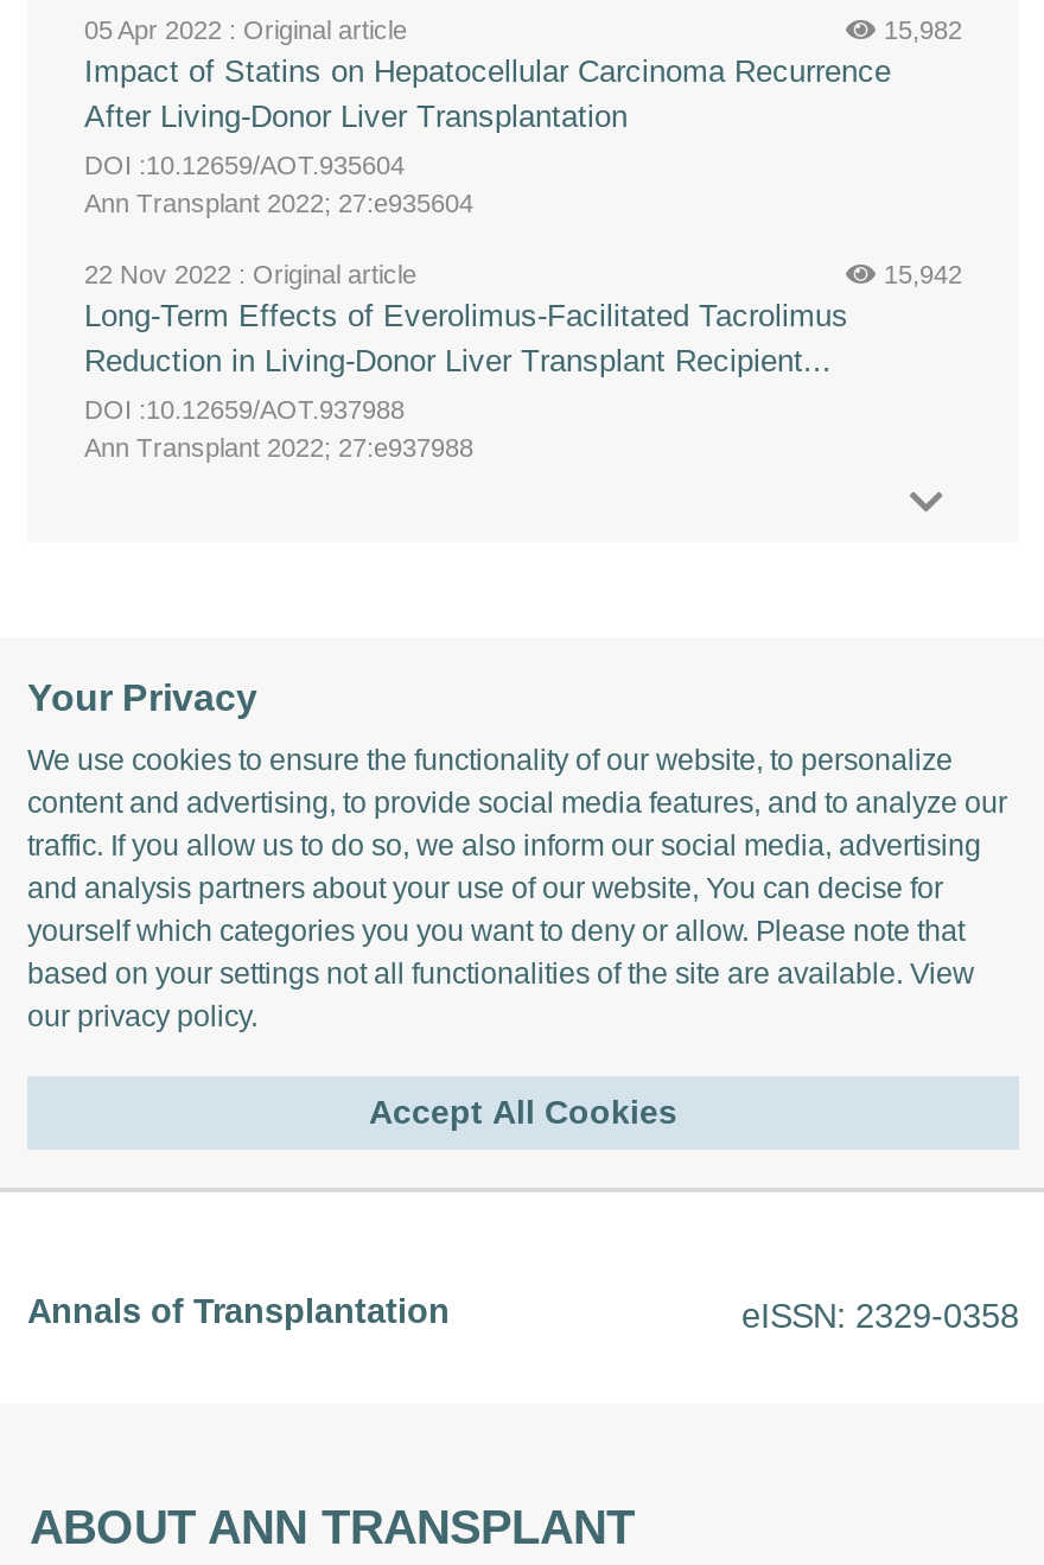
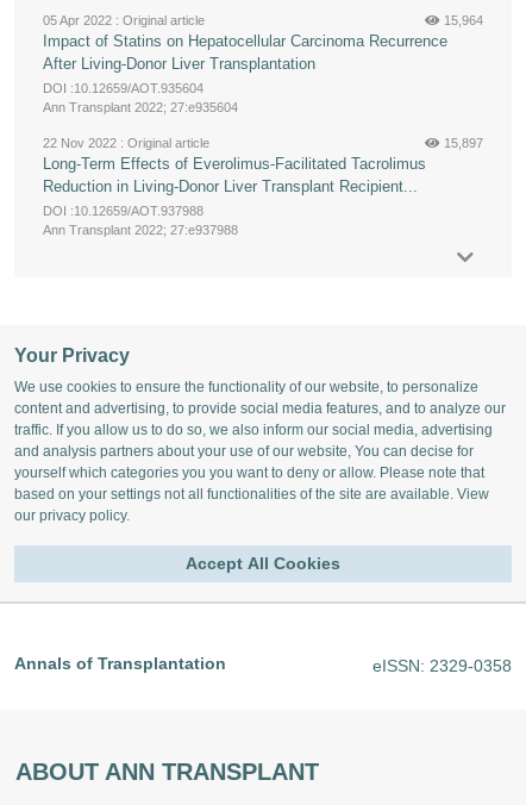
- 15,982
+ 15,964

- 15,942
+ 15,897
